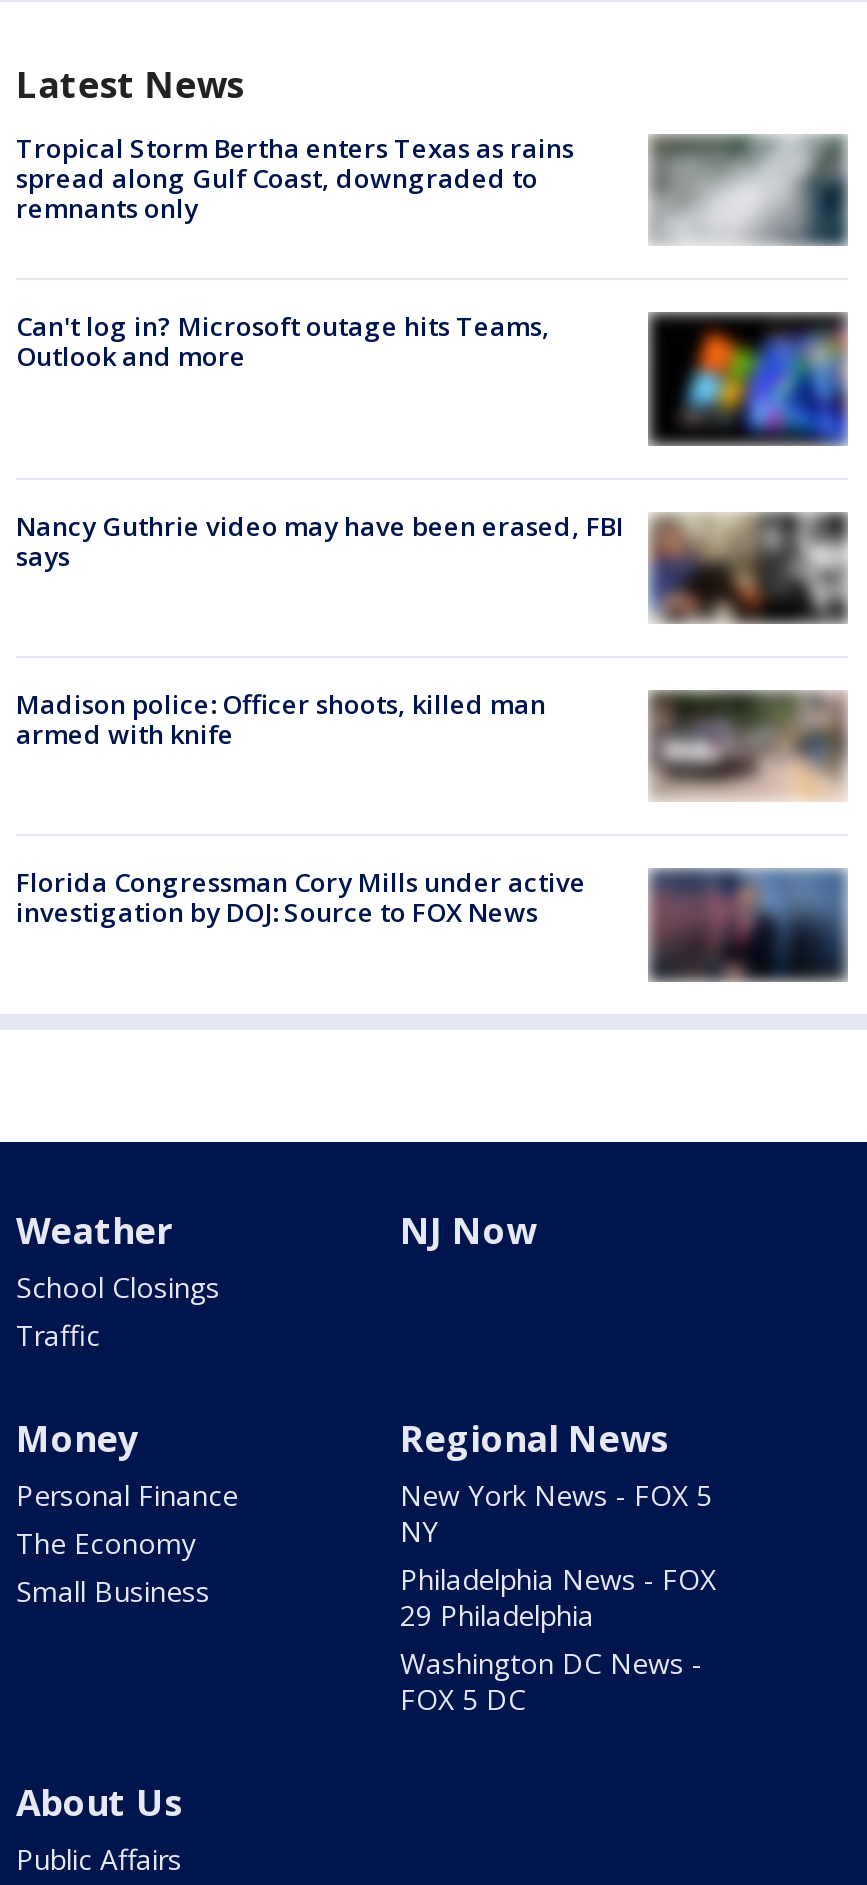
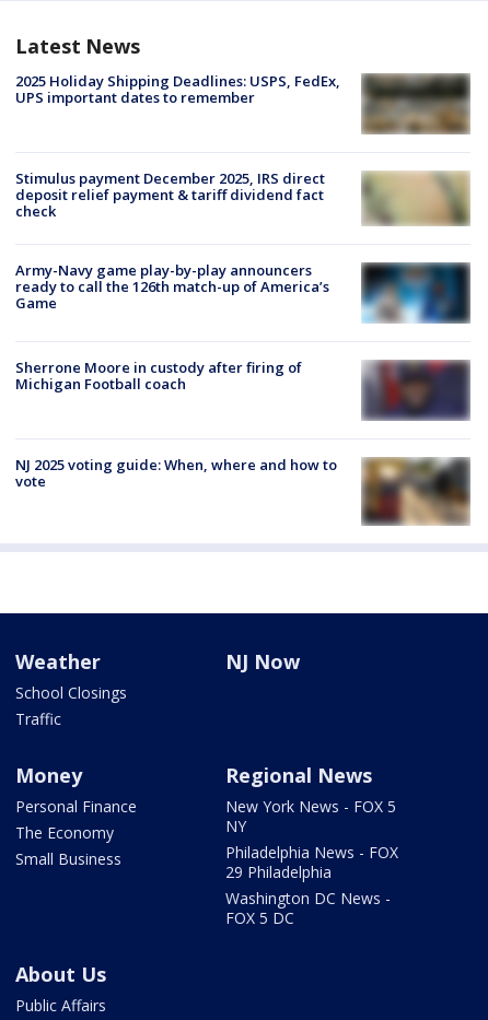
- [image]
- Tropical Storm Bertha enters Texas as rains
- spread along Gulf Coast, downgraded to
- remnants only
+ [image]
+ 2025 Holiday Shipping Deadlines: USPS, FedEx,
+ UPS important dates to remember

- Can't log in? Microsoft outage hits Teams,
- Outlook and more
+ Stimulus payment December 2025, IRS direct
+ deposit relief payment & tariff dividend fact
+ check

- [image]
+ [image]

- [image]
- Nancy Guthrie video may have been erased, FBI
- says
+ [image]
+ Army-Navy game play-by-play announcers
+ ready to call the 126th match-up of America’s
+ Game

- Madison police: Officer shoots, killed man
- armed with knife
+ Sherrone Moore in custody after firing of
+ Michigan Football coach

- [image]
+ [image]

- [image]
- Florida Congressman Cory Mills under active
- investigation by DOJ: Source to FOX News
+ [image]
+ NJ 2025 voting guide: When, where and how to
+ vote
